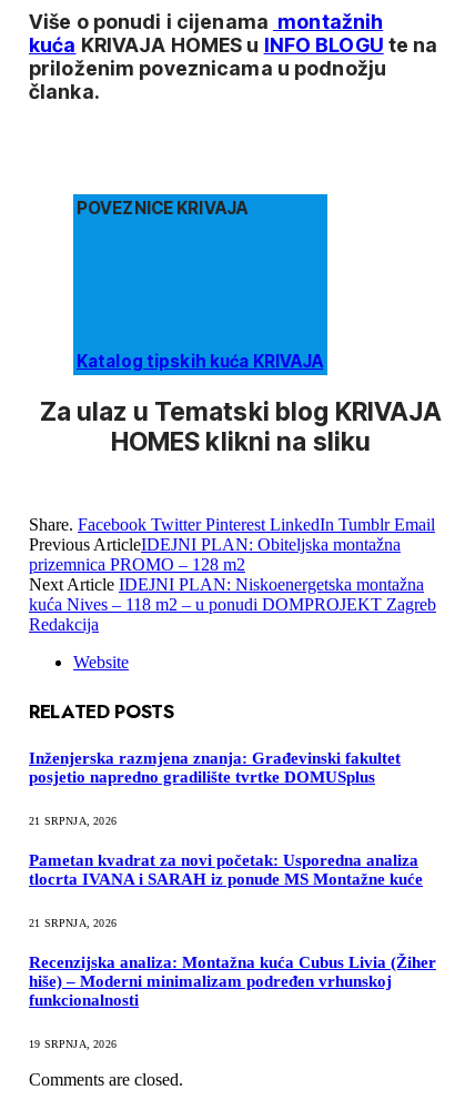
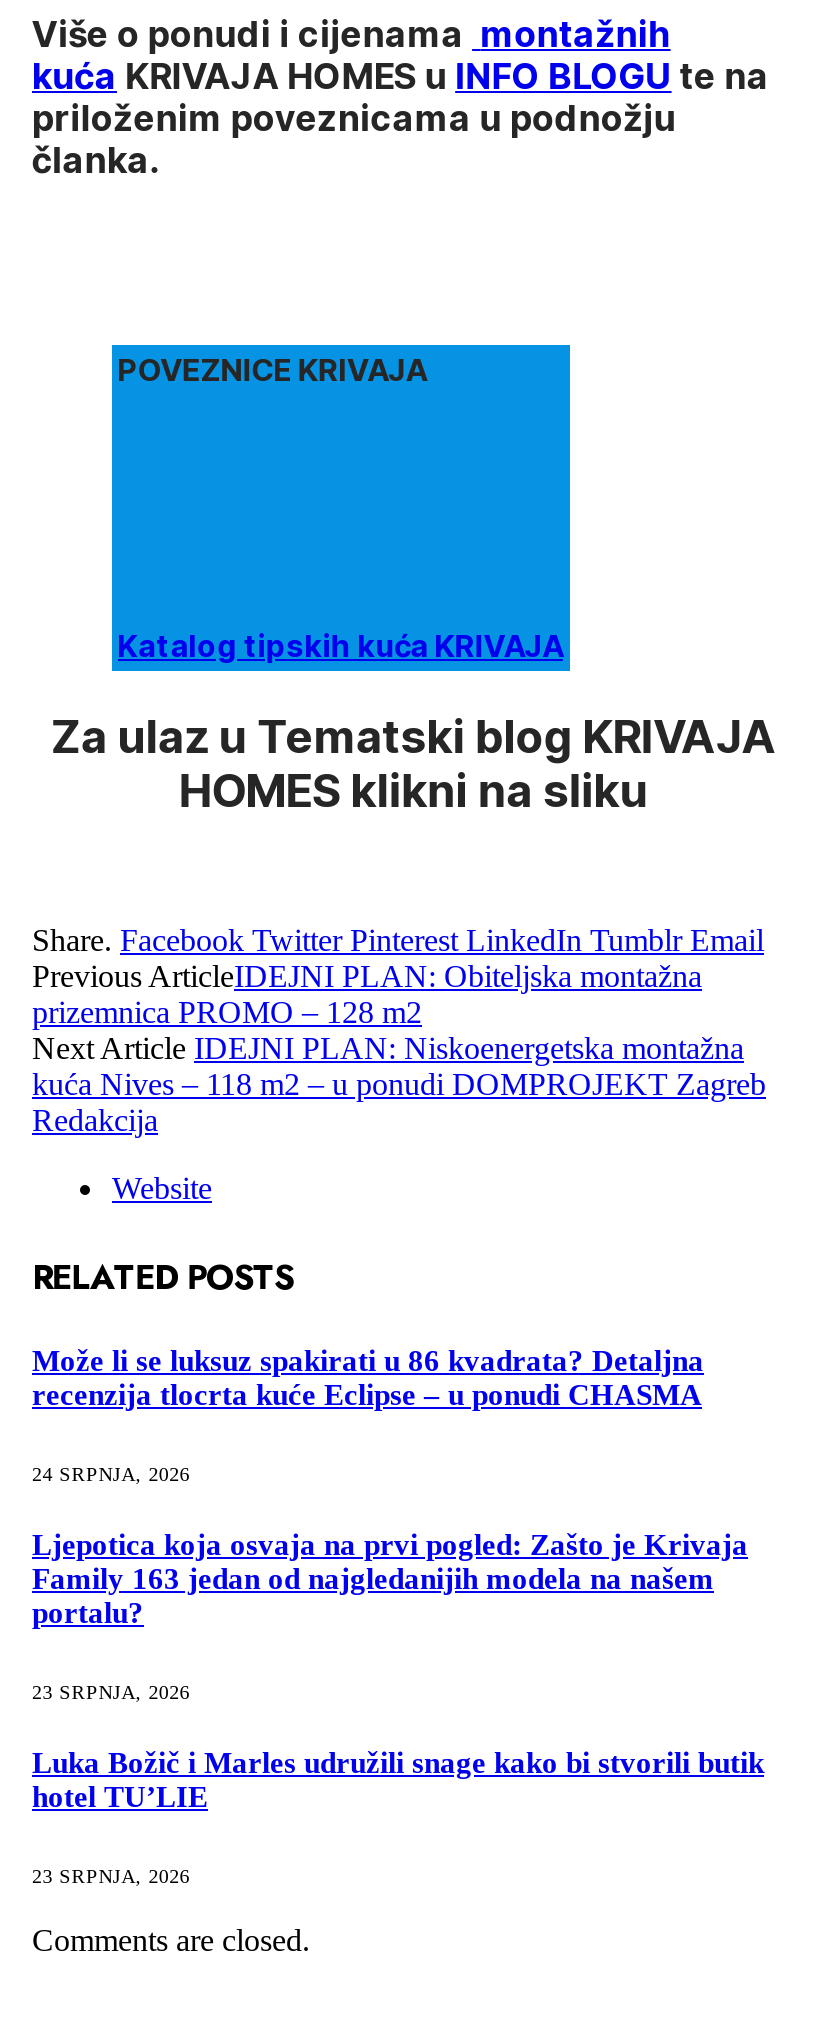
- Inženjerska razmjena znanja: Građevinski fakultet
- posjetio napredno gradilište tvrtke DOMUSplus
+ Može li se luksuz spakirati u 86 kvadrata? Detaljna
+ recenzija tlocrta kuće Eclipse – u ponudi CHASMA

- 21 SRPNJA, 2026
+ 24 SRPNJA, 2026

- Pametan kvadrat za novi početak: Usporedna analiza
- tlocrta IVANA i SARAH iz ponude MS Montažne kuće
+ Ljepotica koja osvaja na prvi pogled: Zašto je Krivaja
+ Family 163 jedan od najgledanijih modela na našem
+ portalu?

- 21 SRPNJA, 2026
+ 23 SRPNJA, 2026

- Recenzijska analiza: Montažna kuća Cubus Livia (Žiher
- hiše) – Moderni minimalizam podređen vrhunskoj
- funkcionalnosti
+ Luka Božič i Marles udružili snage kako bi stvorili butik
+ hotel TU’LIE

- 19 SRPNJA, 2026
+ 23 SRPNJA, 2026
